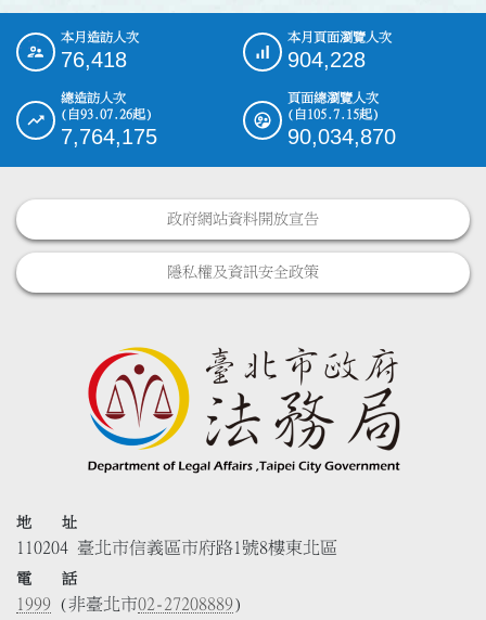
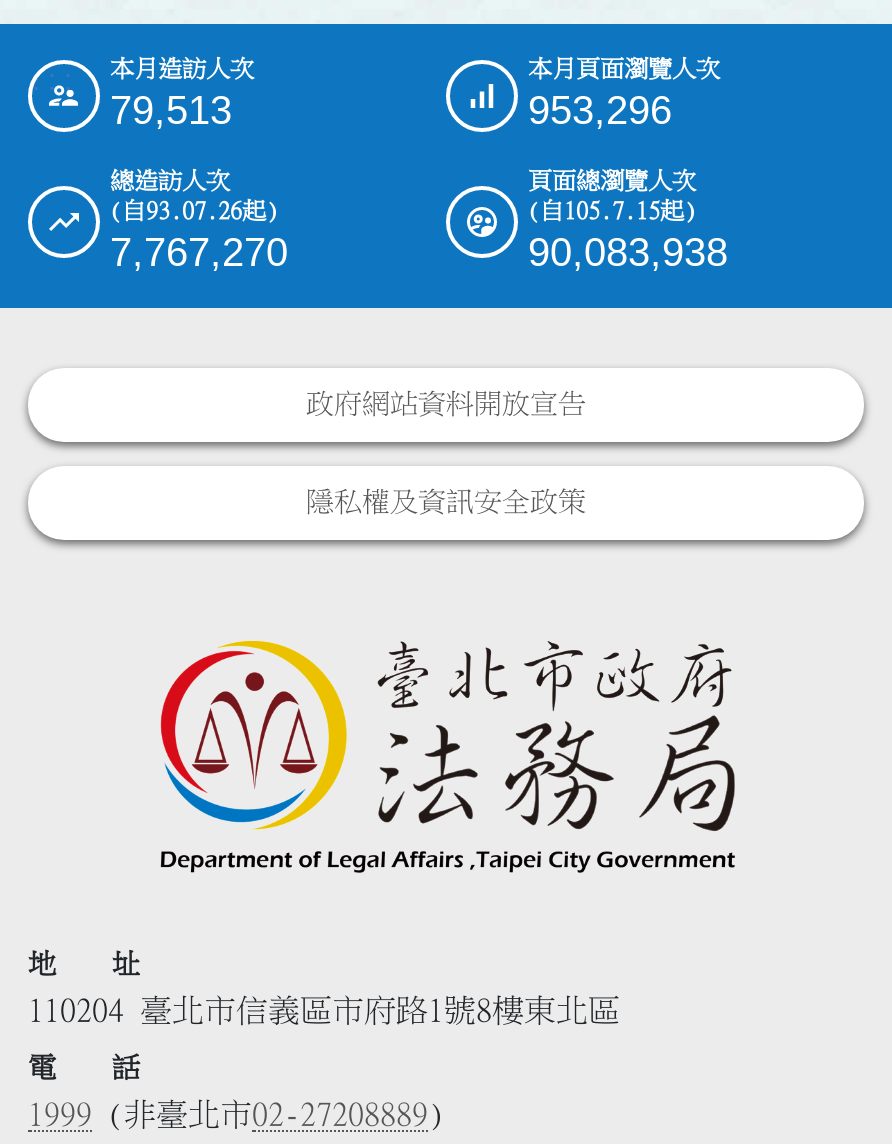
- 76,418
+ 79,513

- 904,228
+ 953,296

- 7,764,175
+ 7,767,270

- 90,034,870
+ 90,083,938
